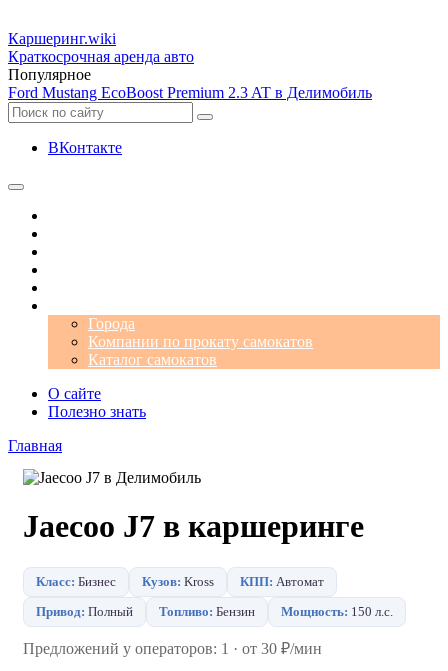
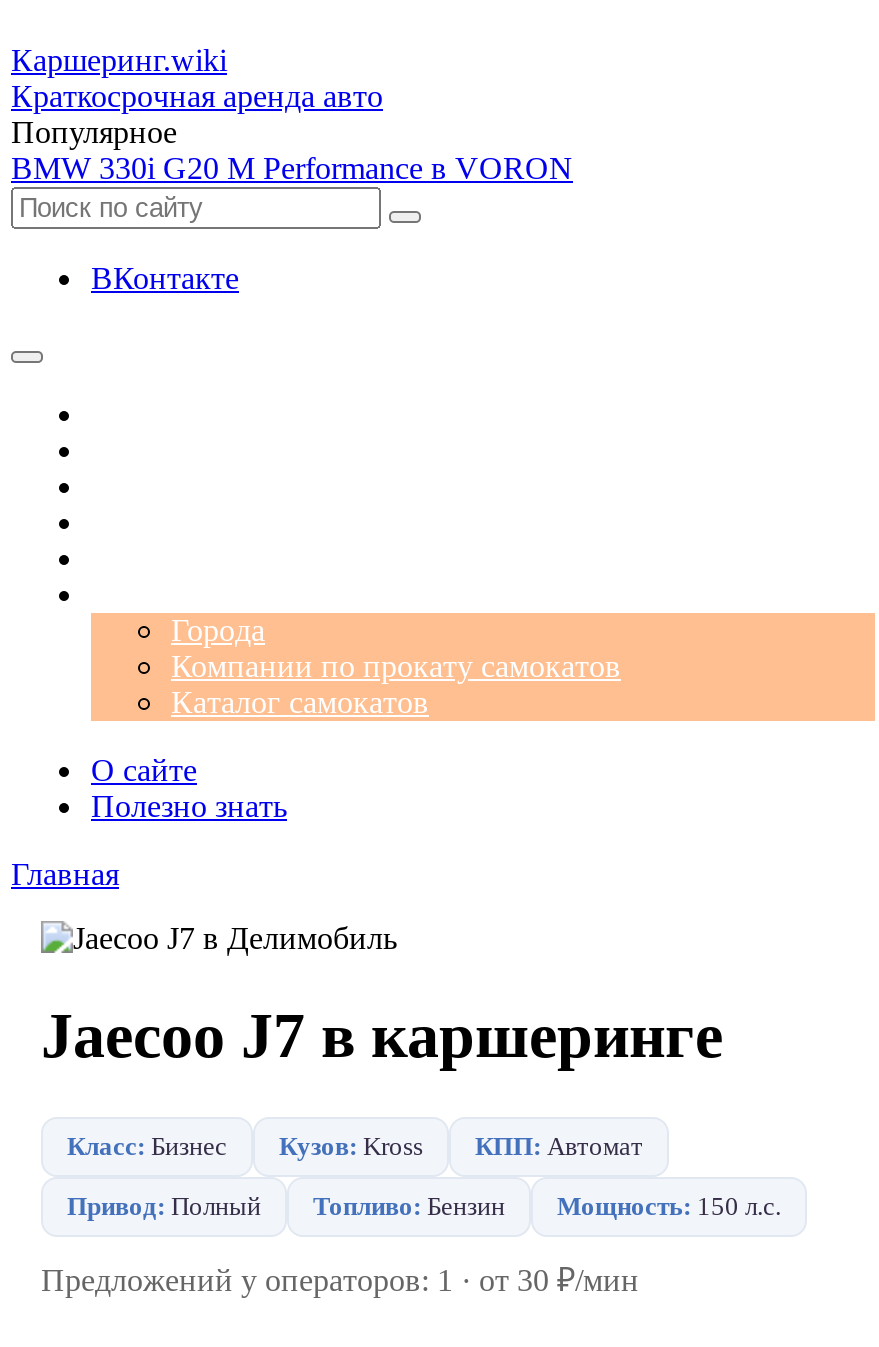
- Ford Mustang EcoBoost Premium 2.3 AT в Делимобиль
+ BMW 330i G20 M Performance в VORON
